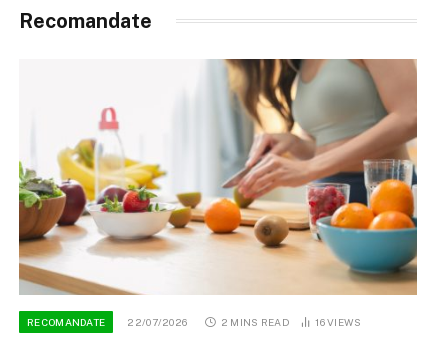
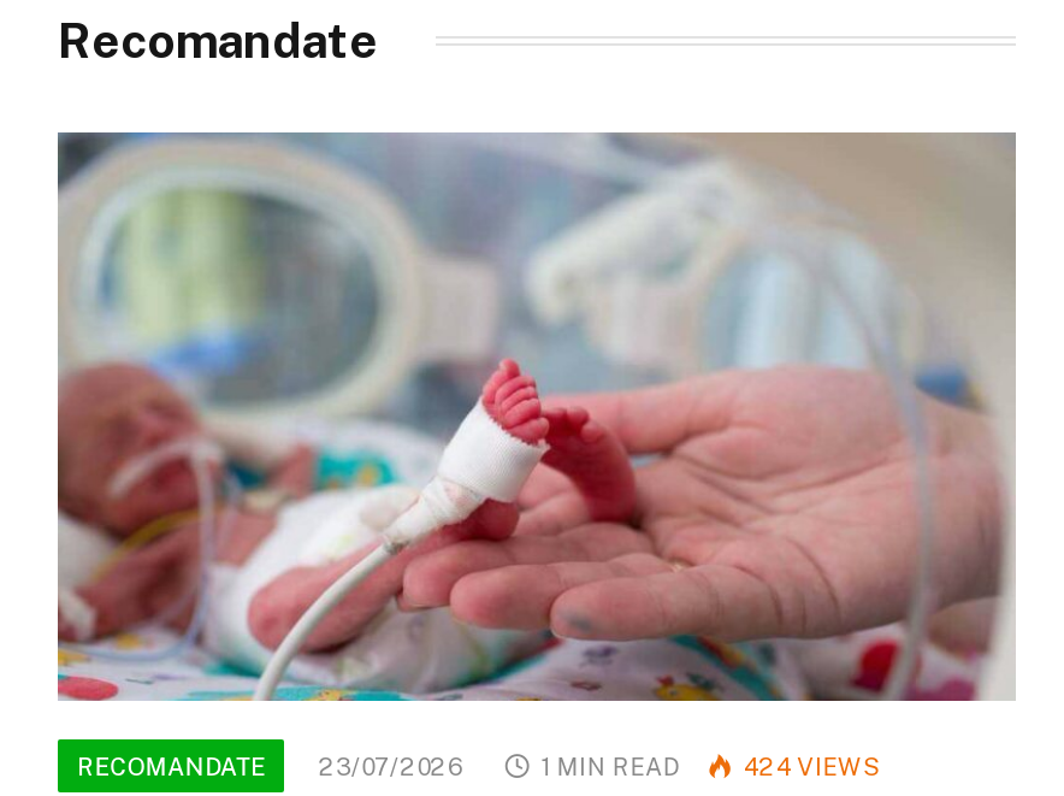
- [image]
- 22/07/2026
- 2 MINS READ
- 16 VIEWS
+ [image]
+ 23/07/2026
+ 1 MIN READ
+ 424 VIEWS
